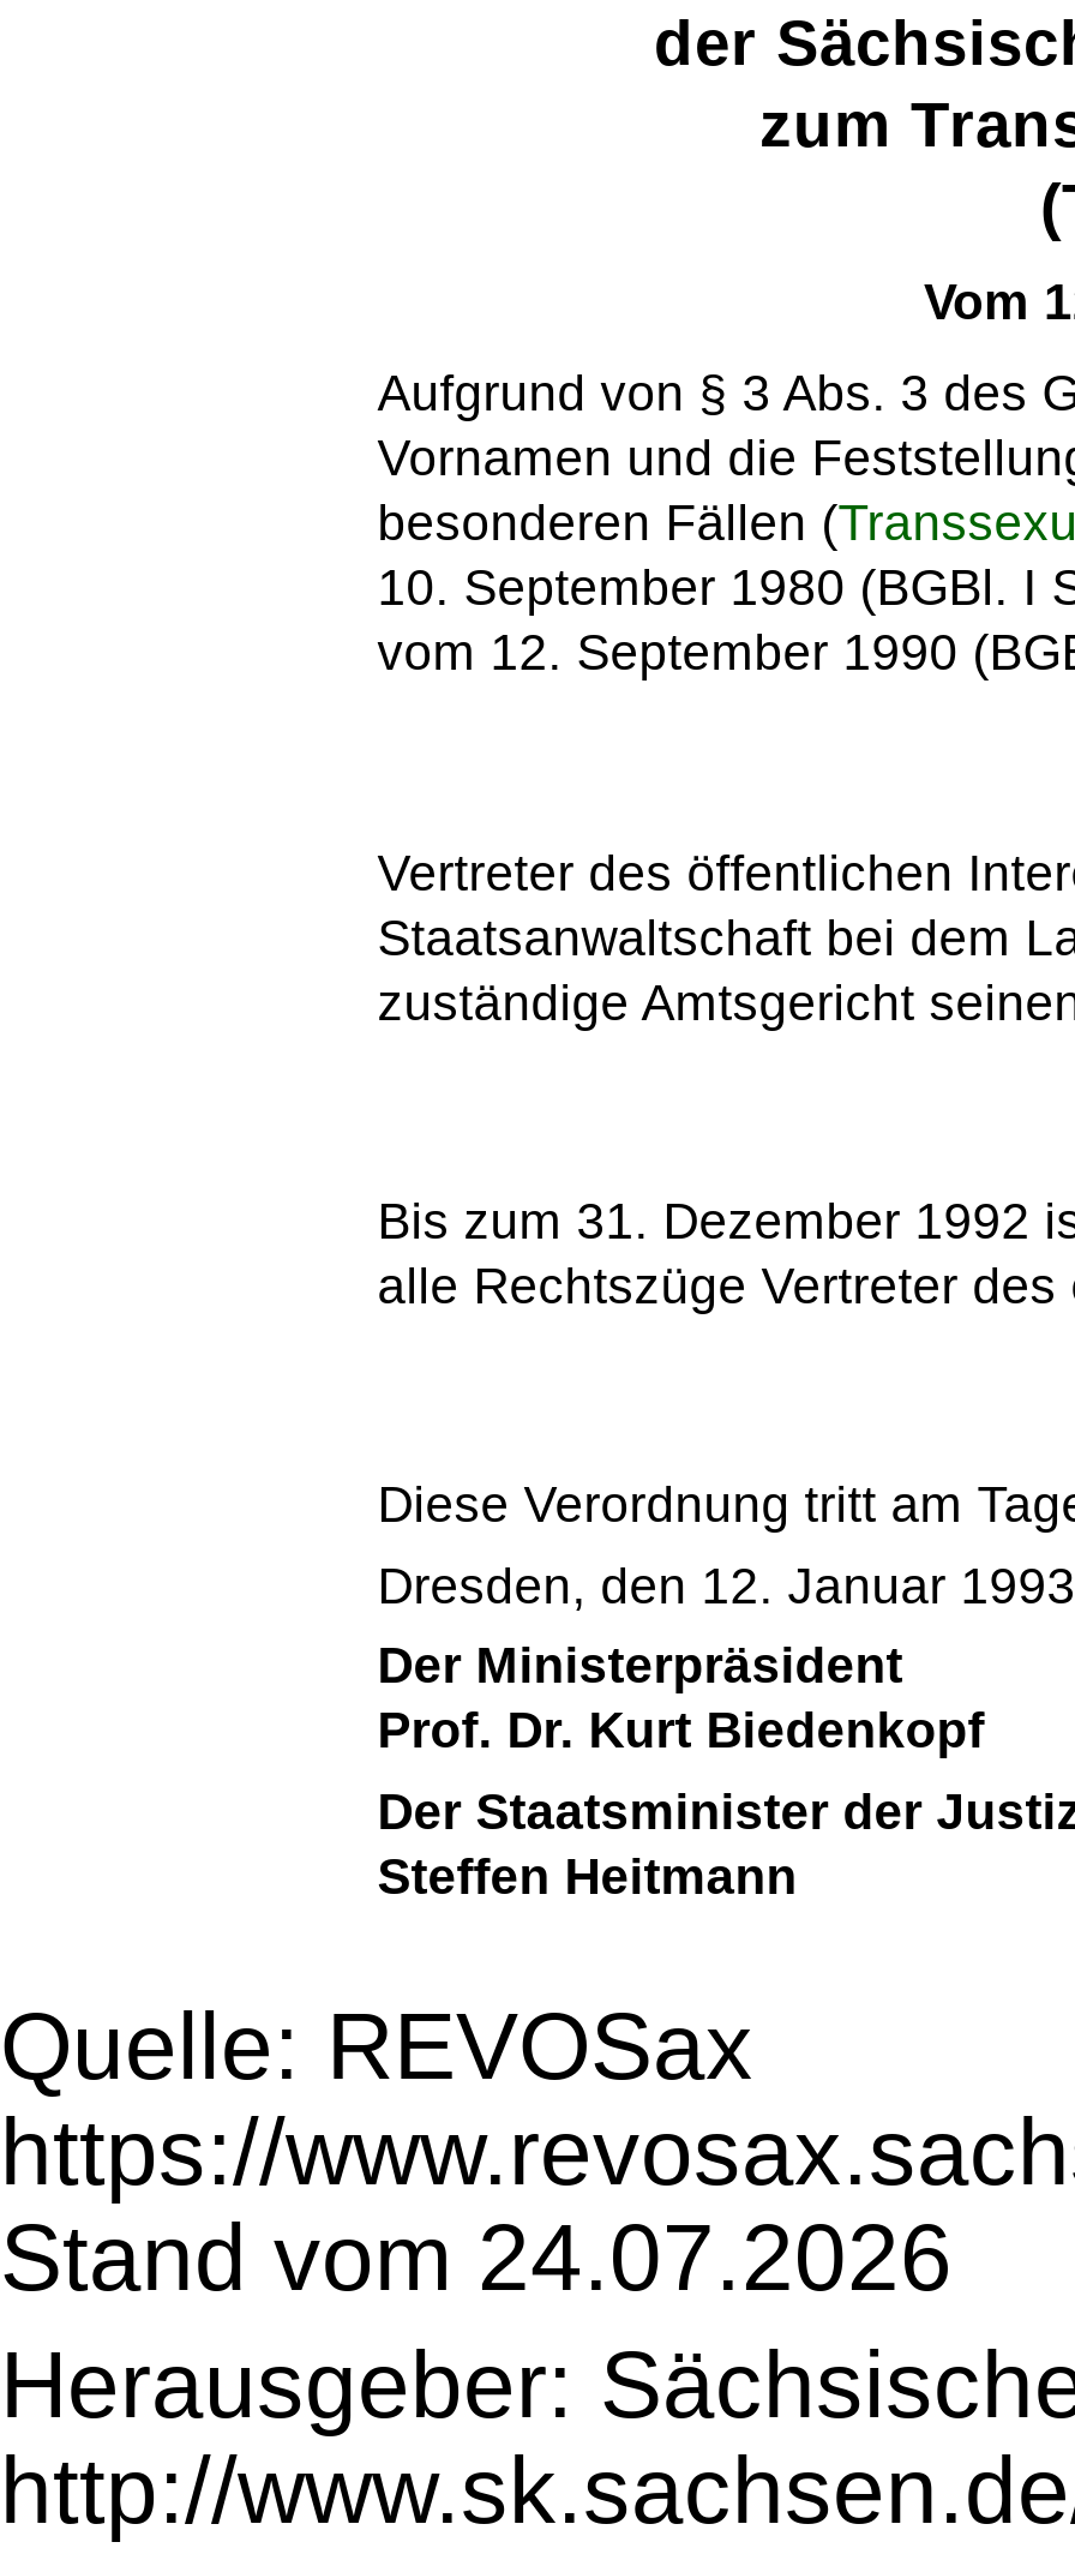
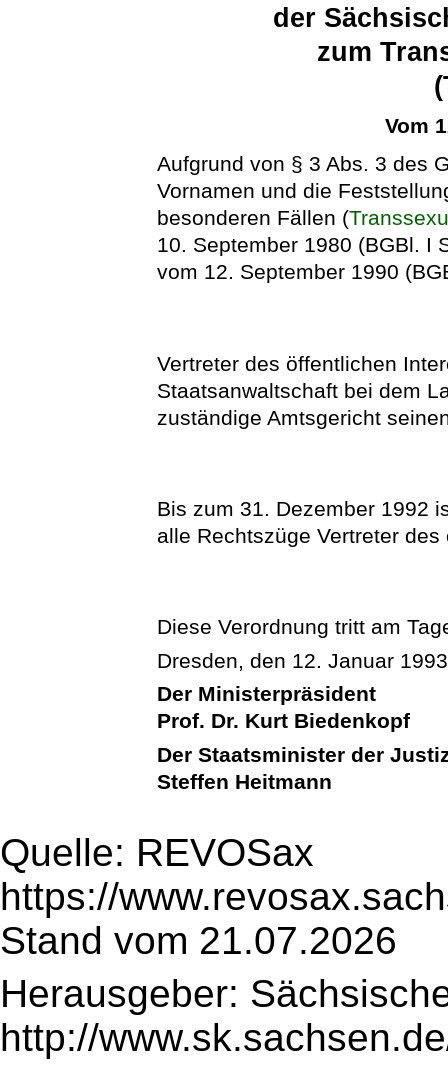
- Stand vom 24.07.2026
+ Stand vom 21.07.2026
